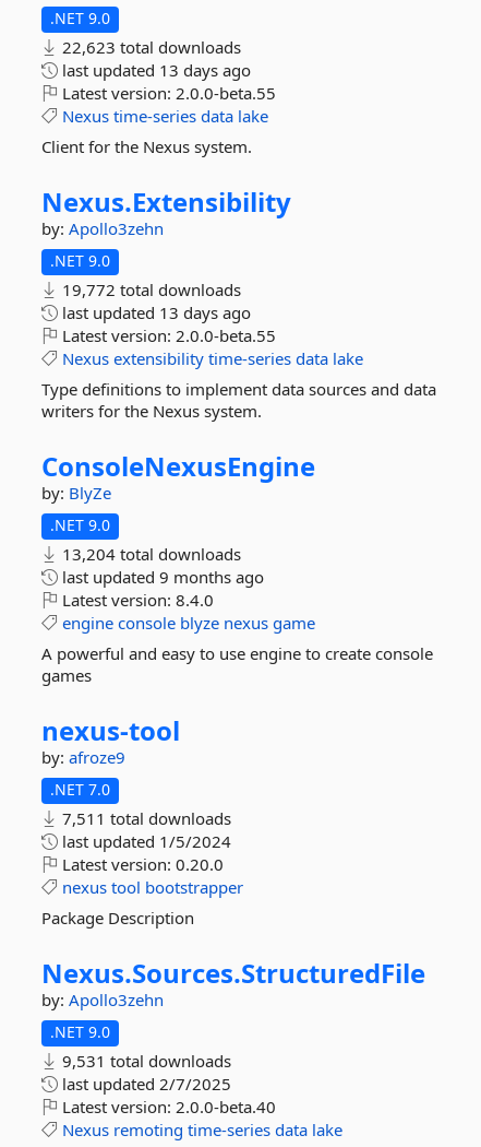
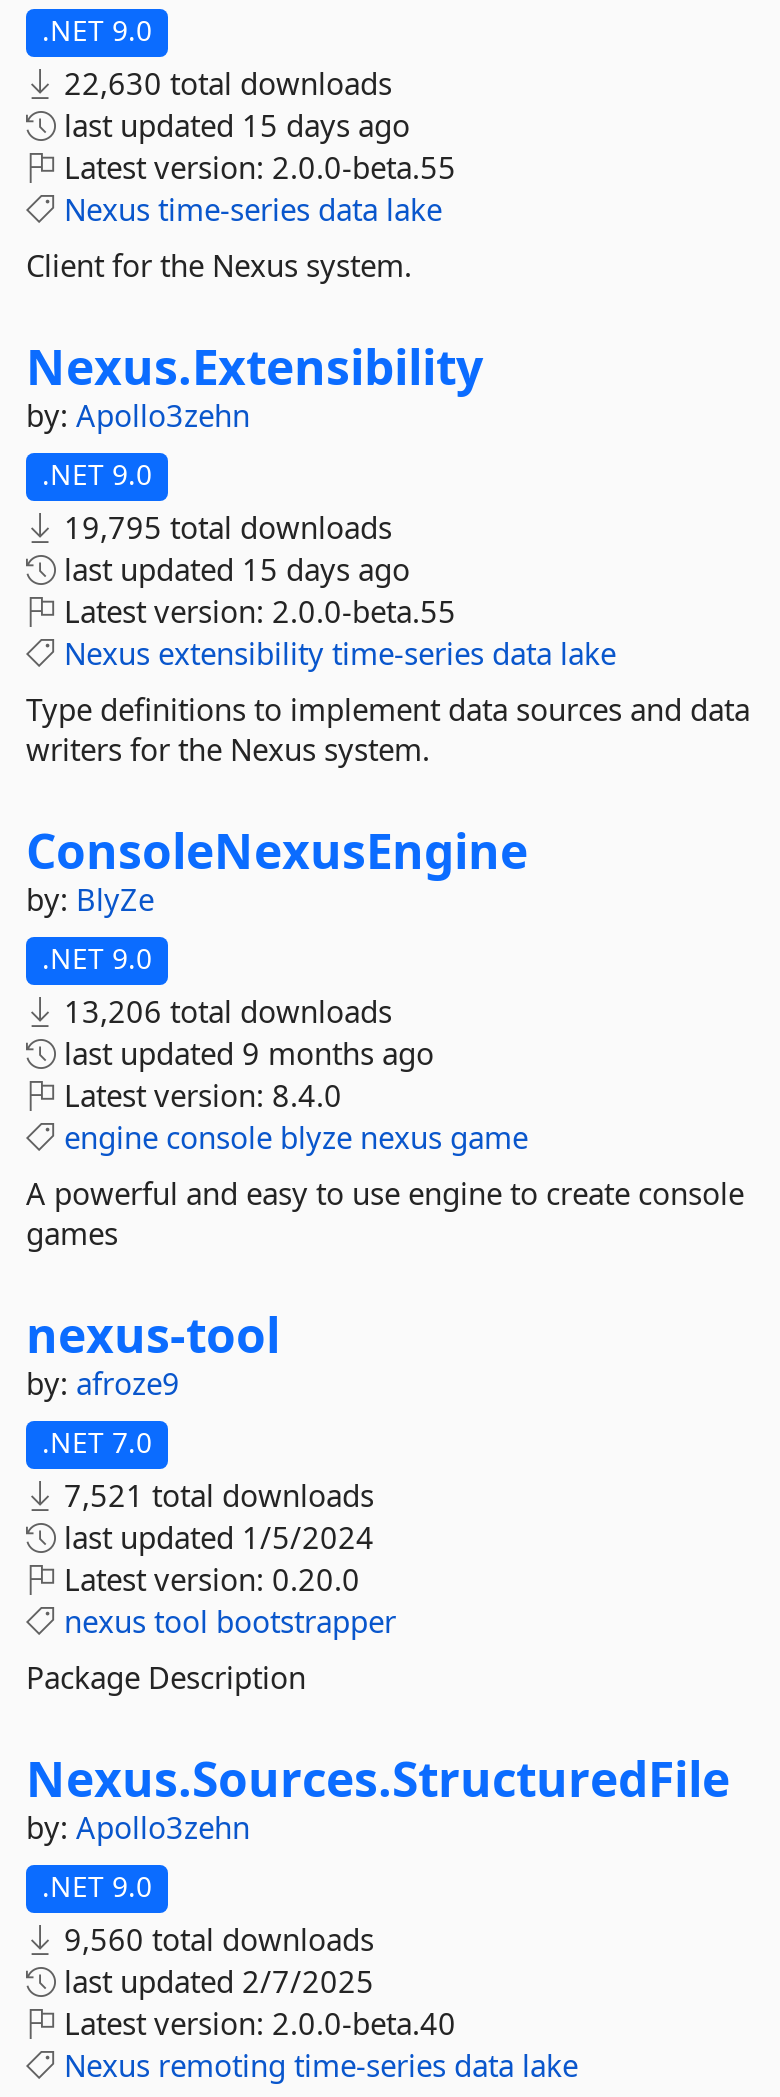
- 22,623 total downloads
+ 22,630 total downloads

- last updated 13 days ago
+ last updated 15 days ago

- 19,772 total downloads
+ 19,795 total downloads

- last updated 13 days ago
+ last updated 15 days ago

- 13,204 total downloads
+ 13,206 total downloads

- 7,511 total downloads
+ 7,521 total downloads

- 9,531 total downloads
+ 9,560 total downloads
